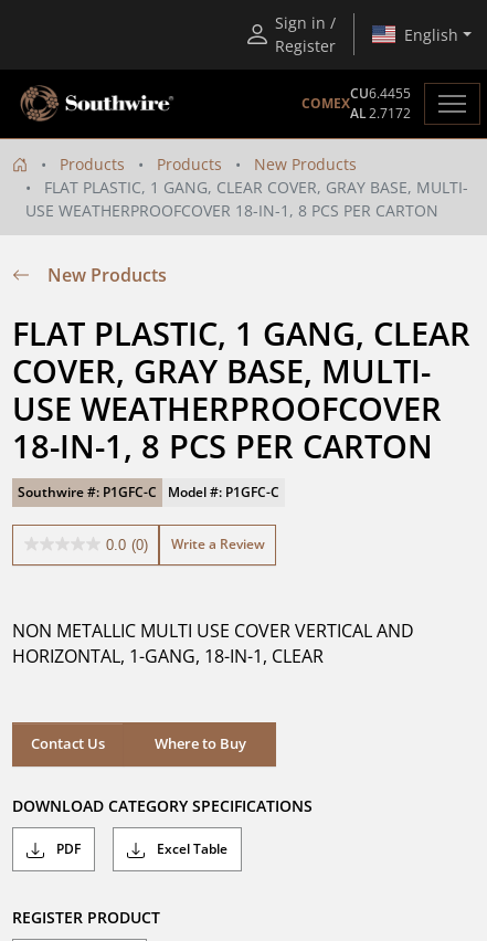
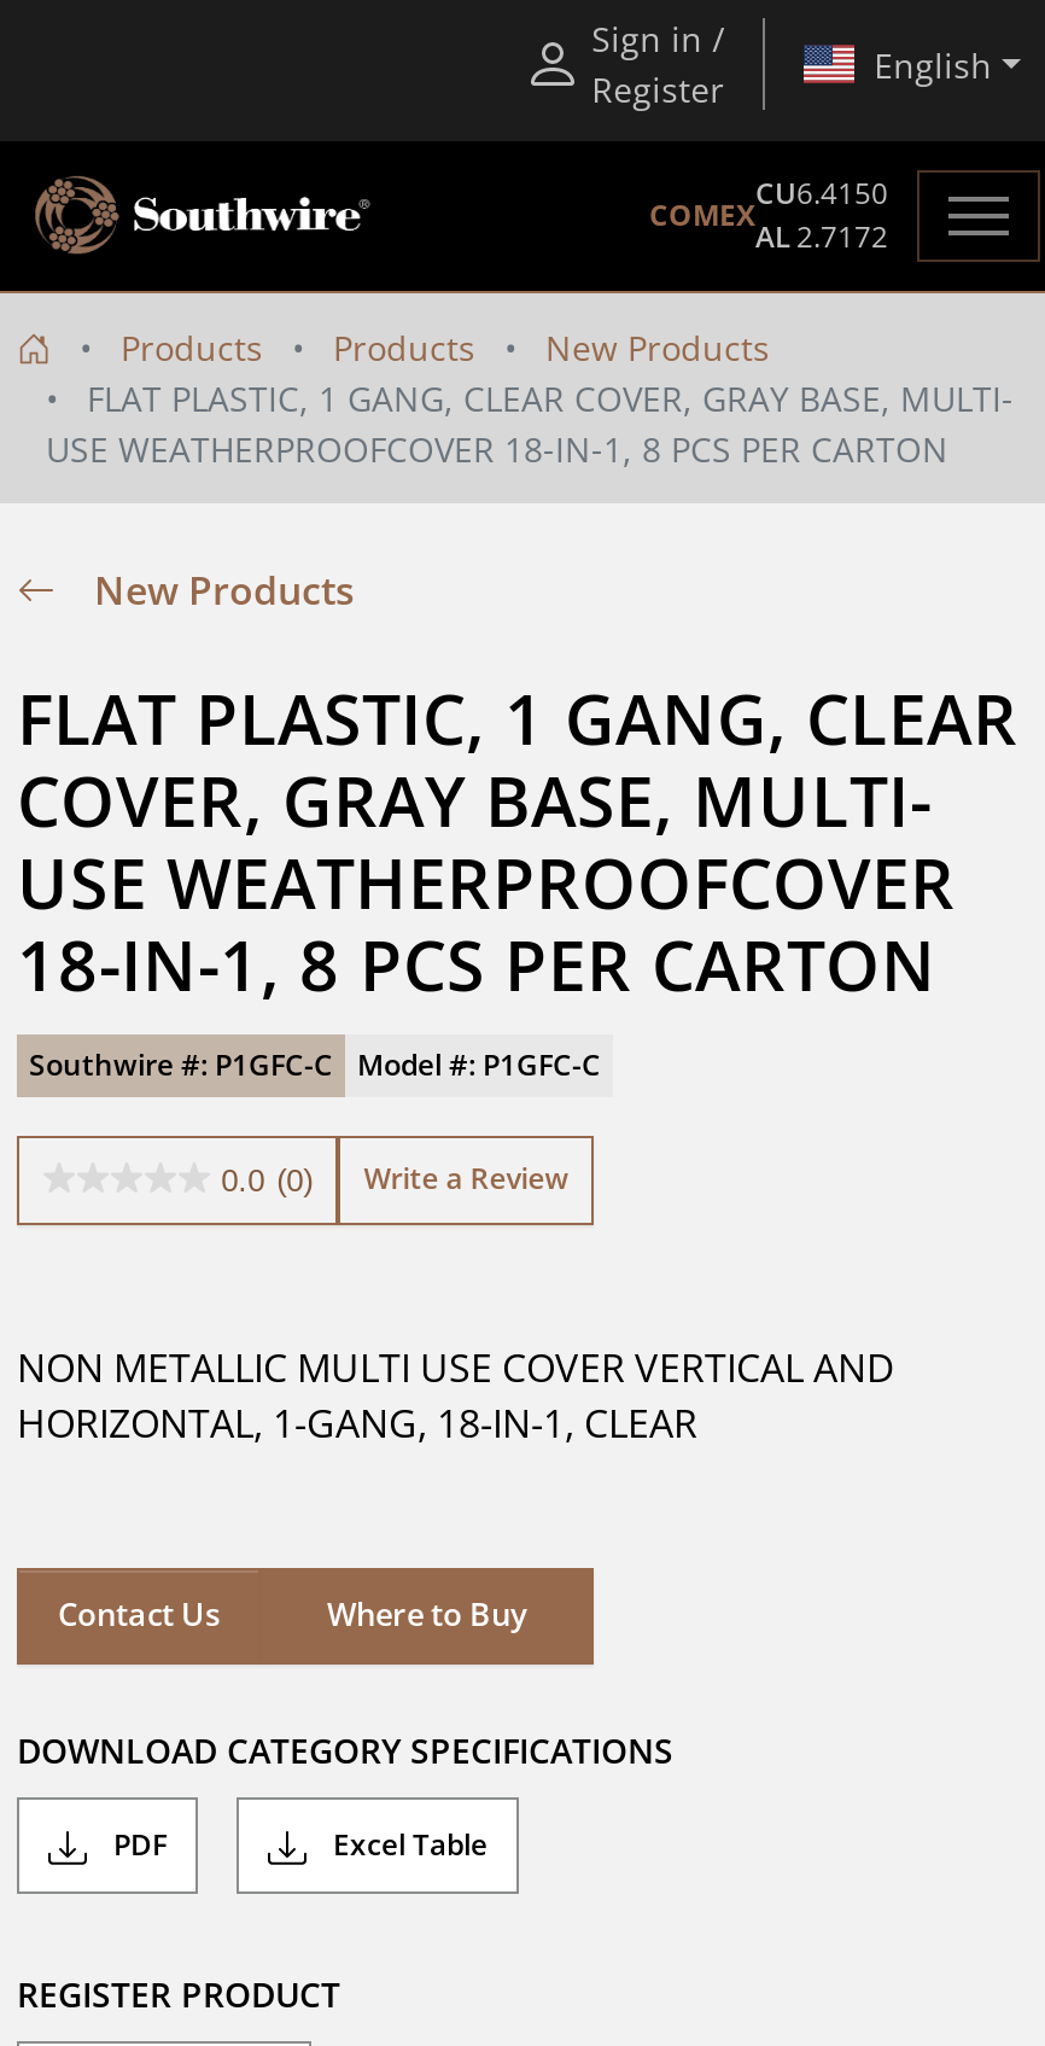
- CU6.4455
+ CU6.4150
